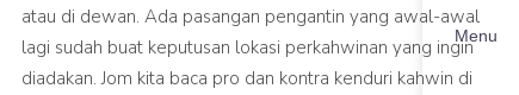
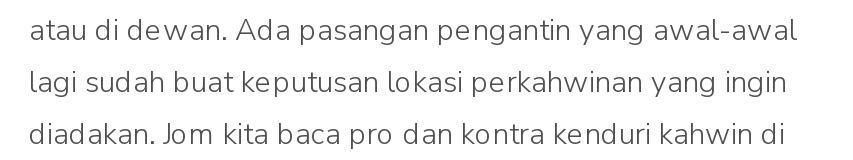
- Menu
